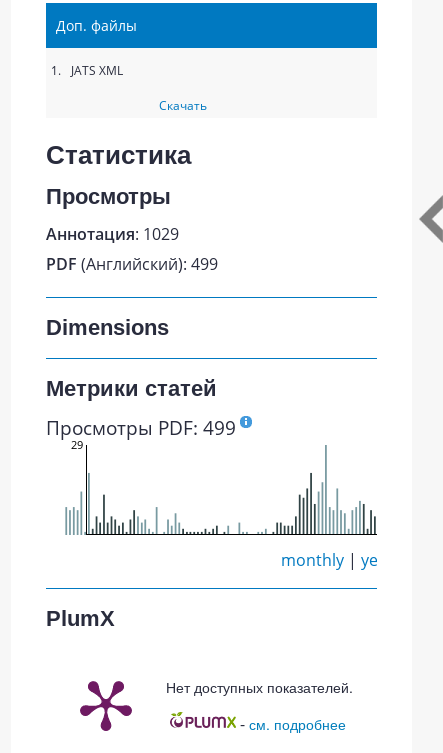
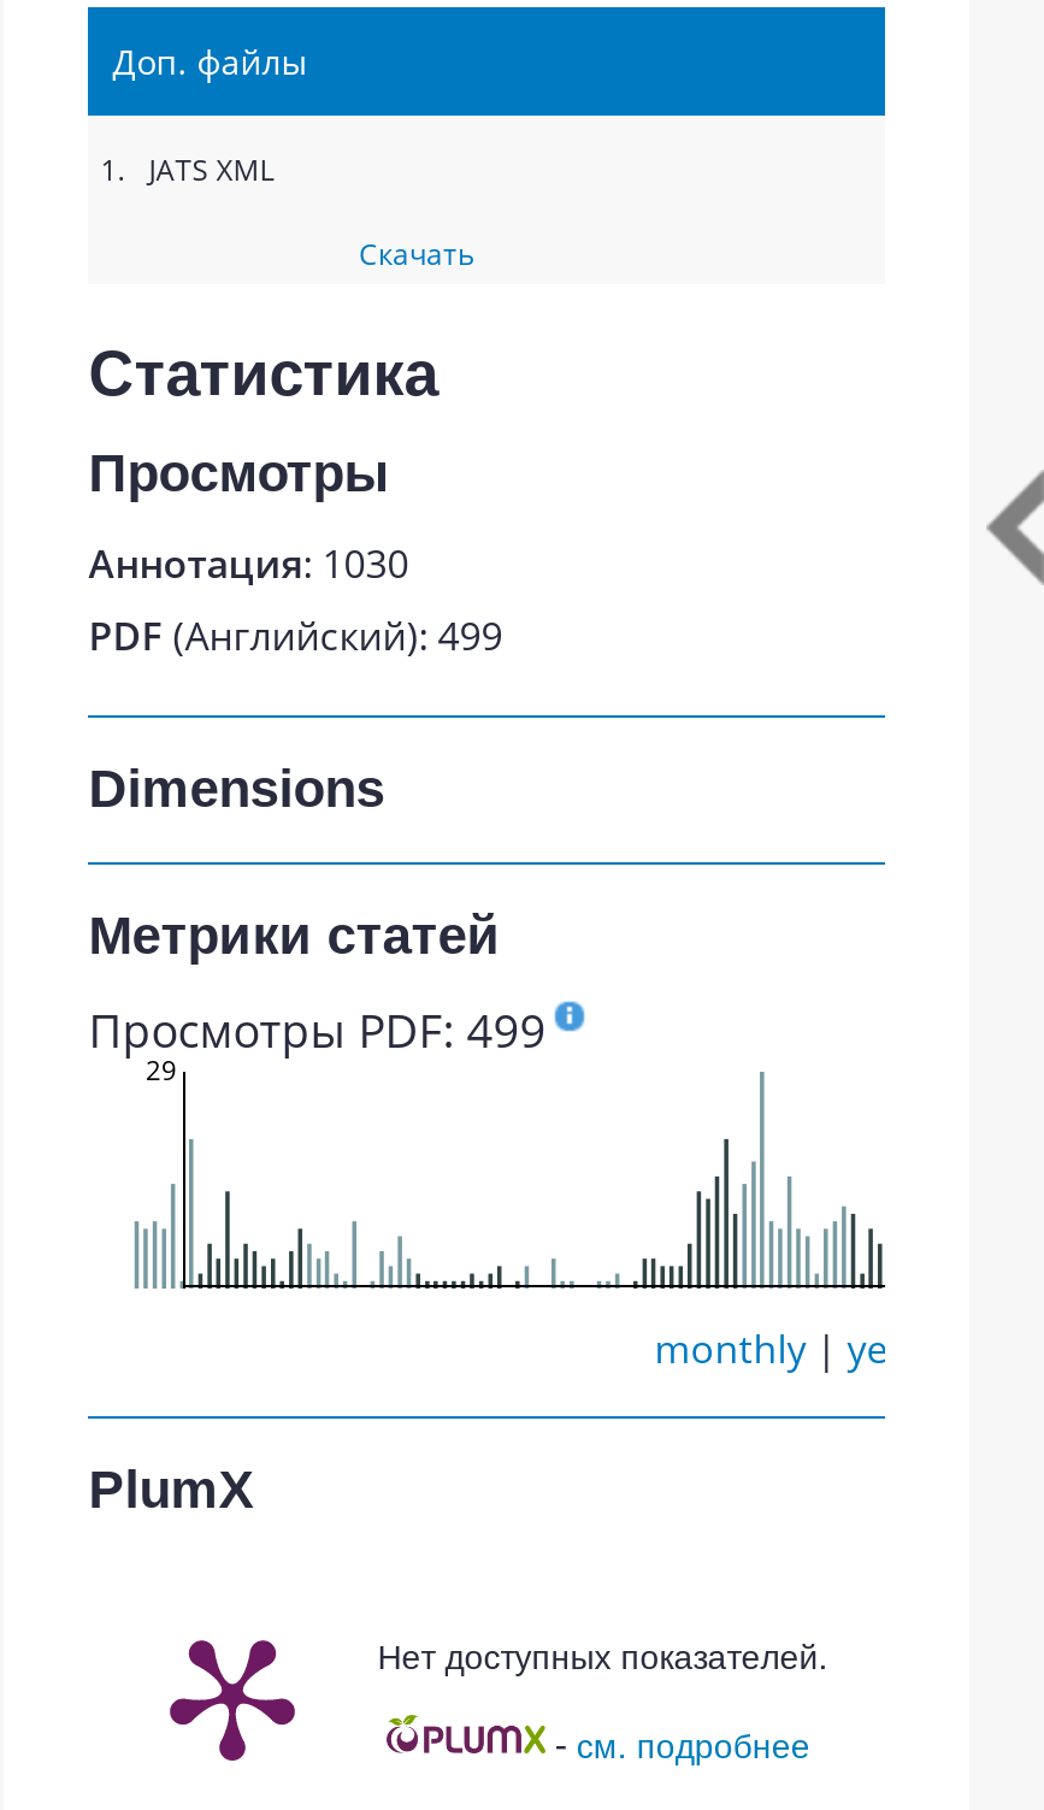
- Аннотация: 1029
+ Аннотация: 1030
